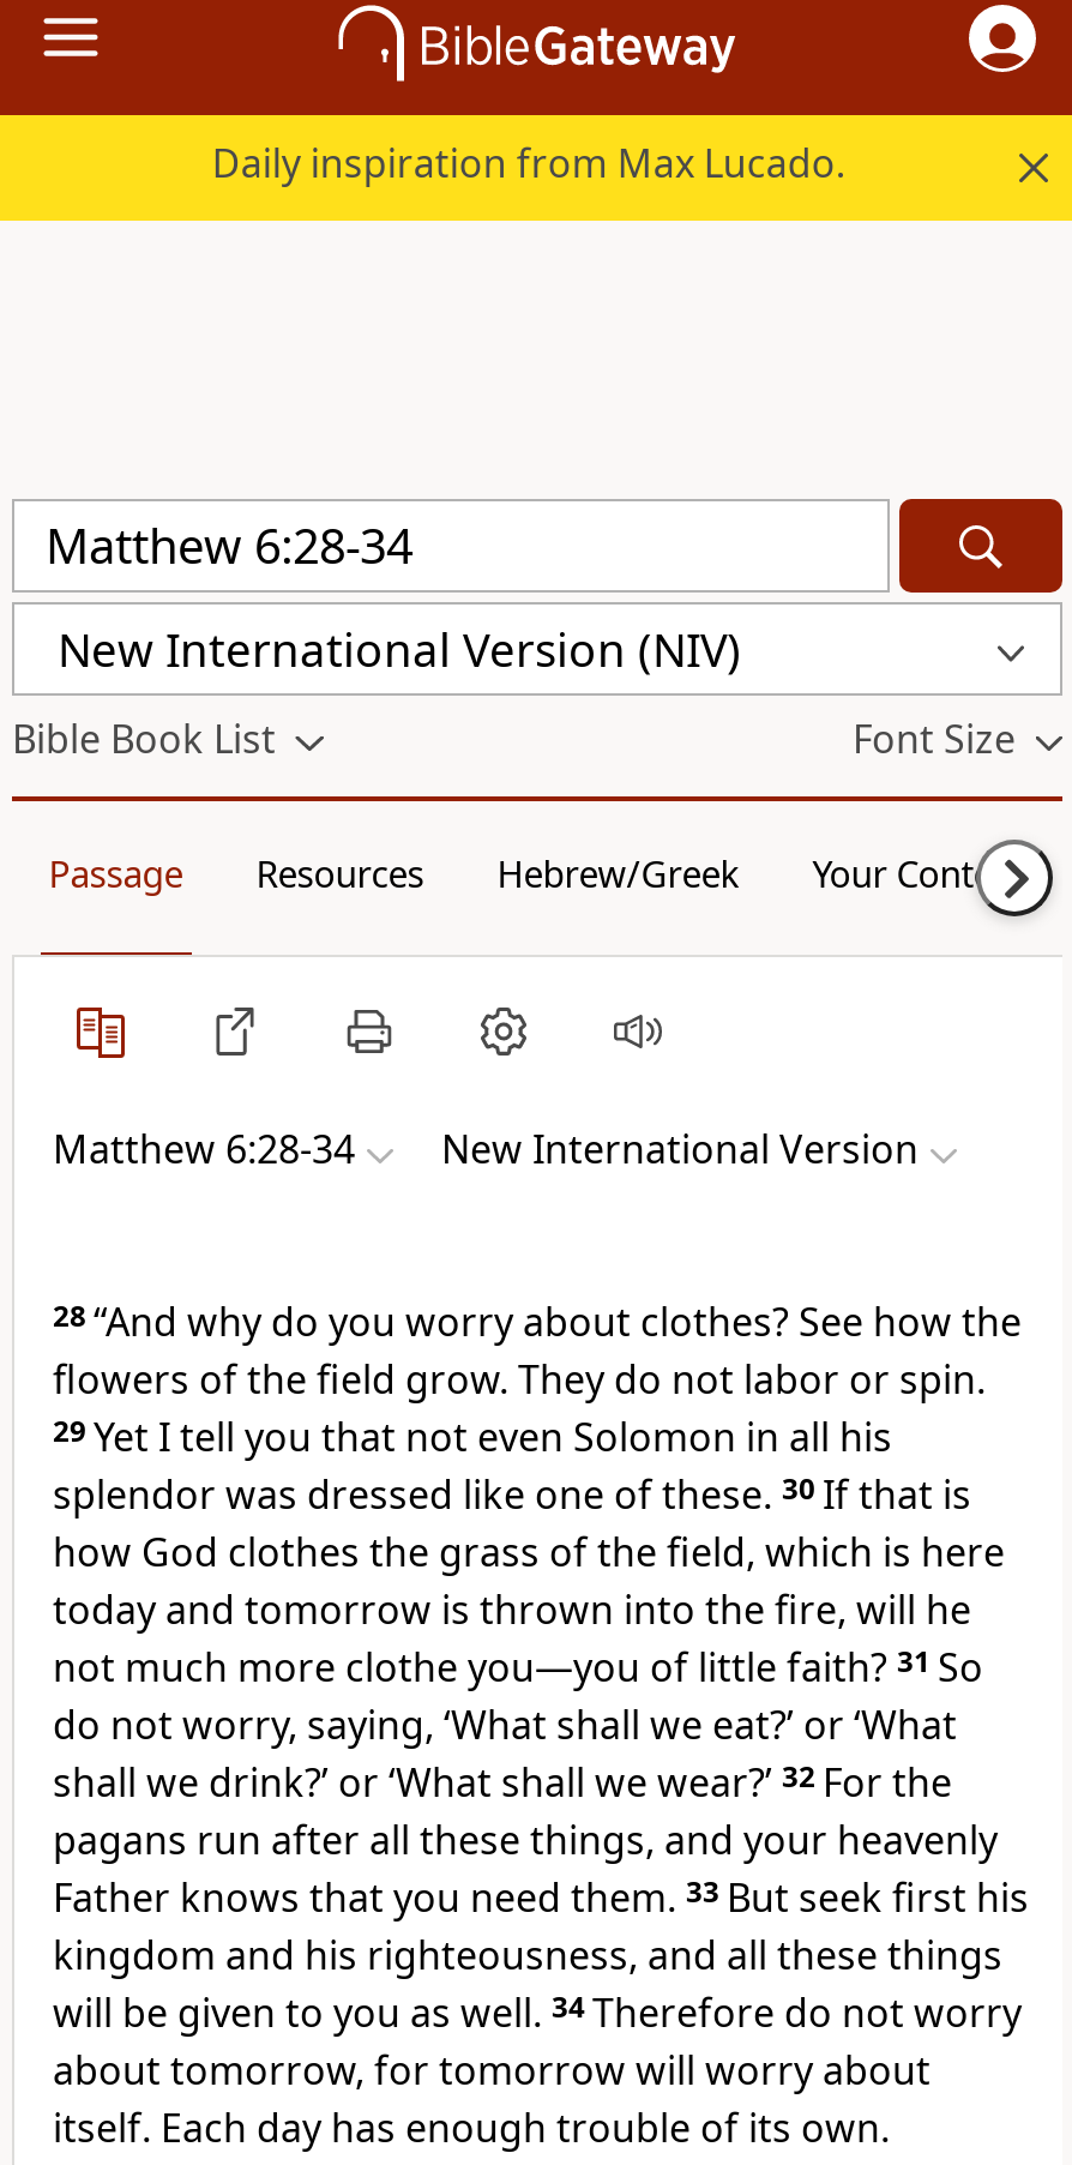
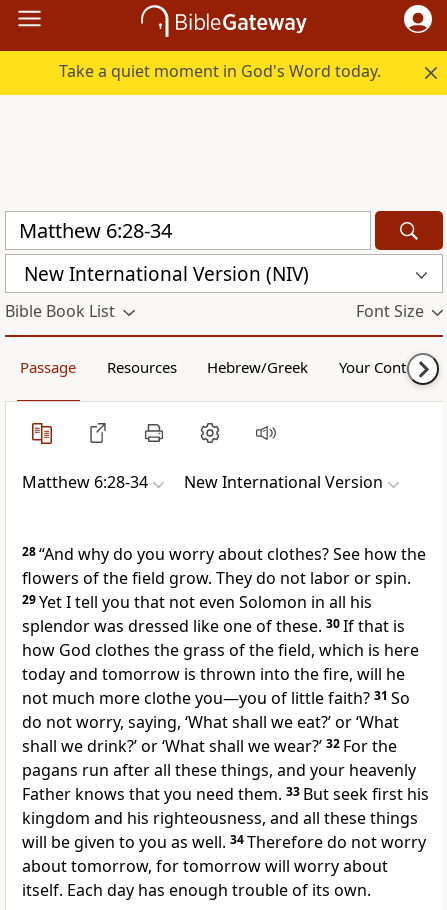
- Daily inspiration from Max Lucado.
+ Take a quiet moment in God's Word today.
